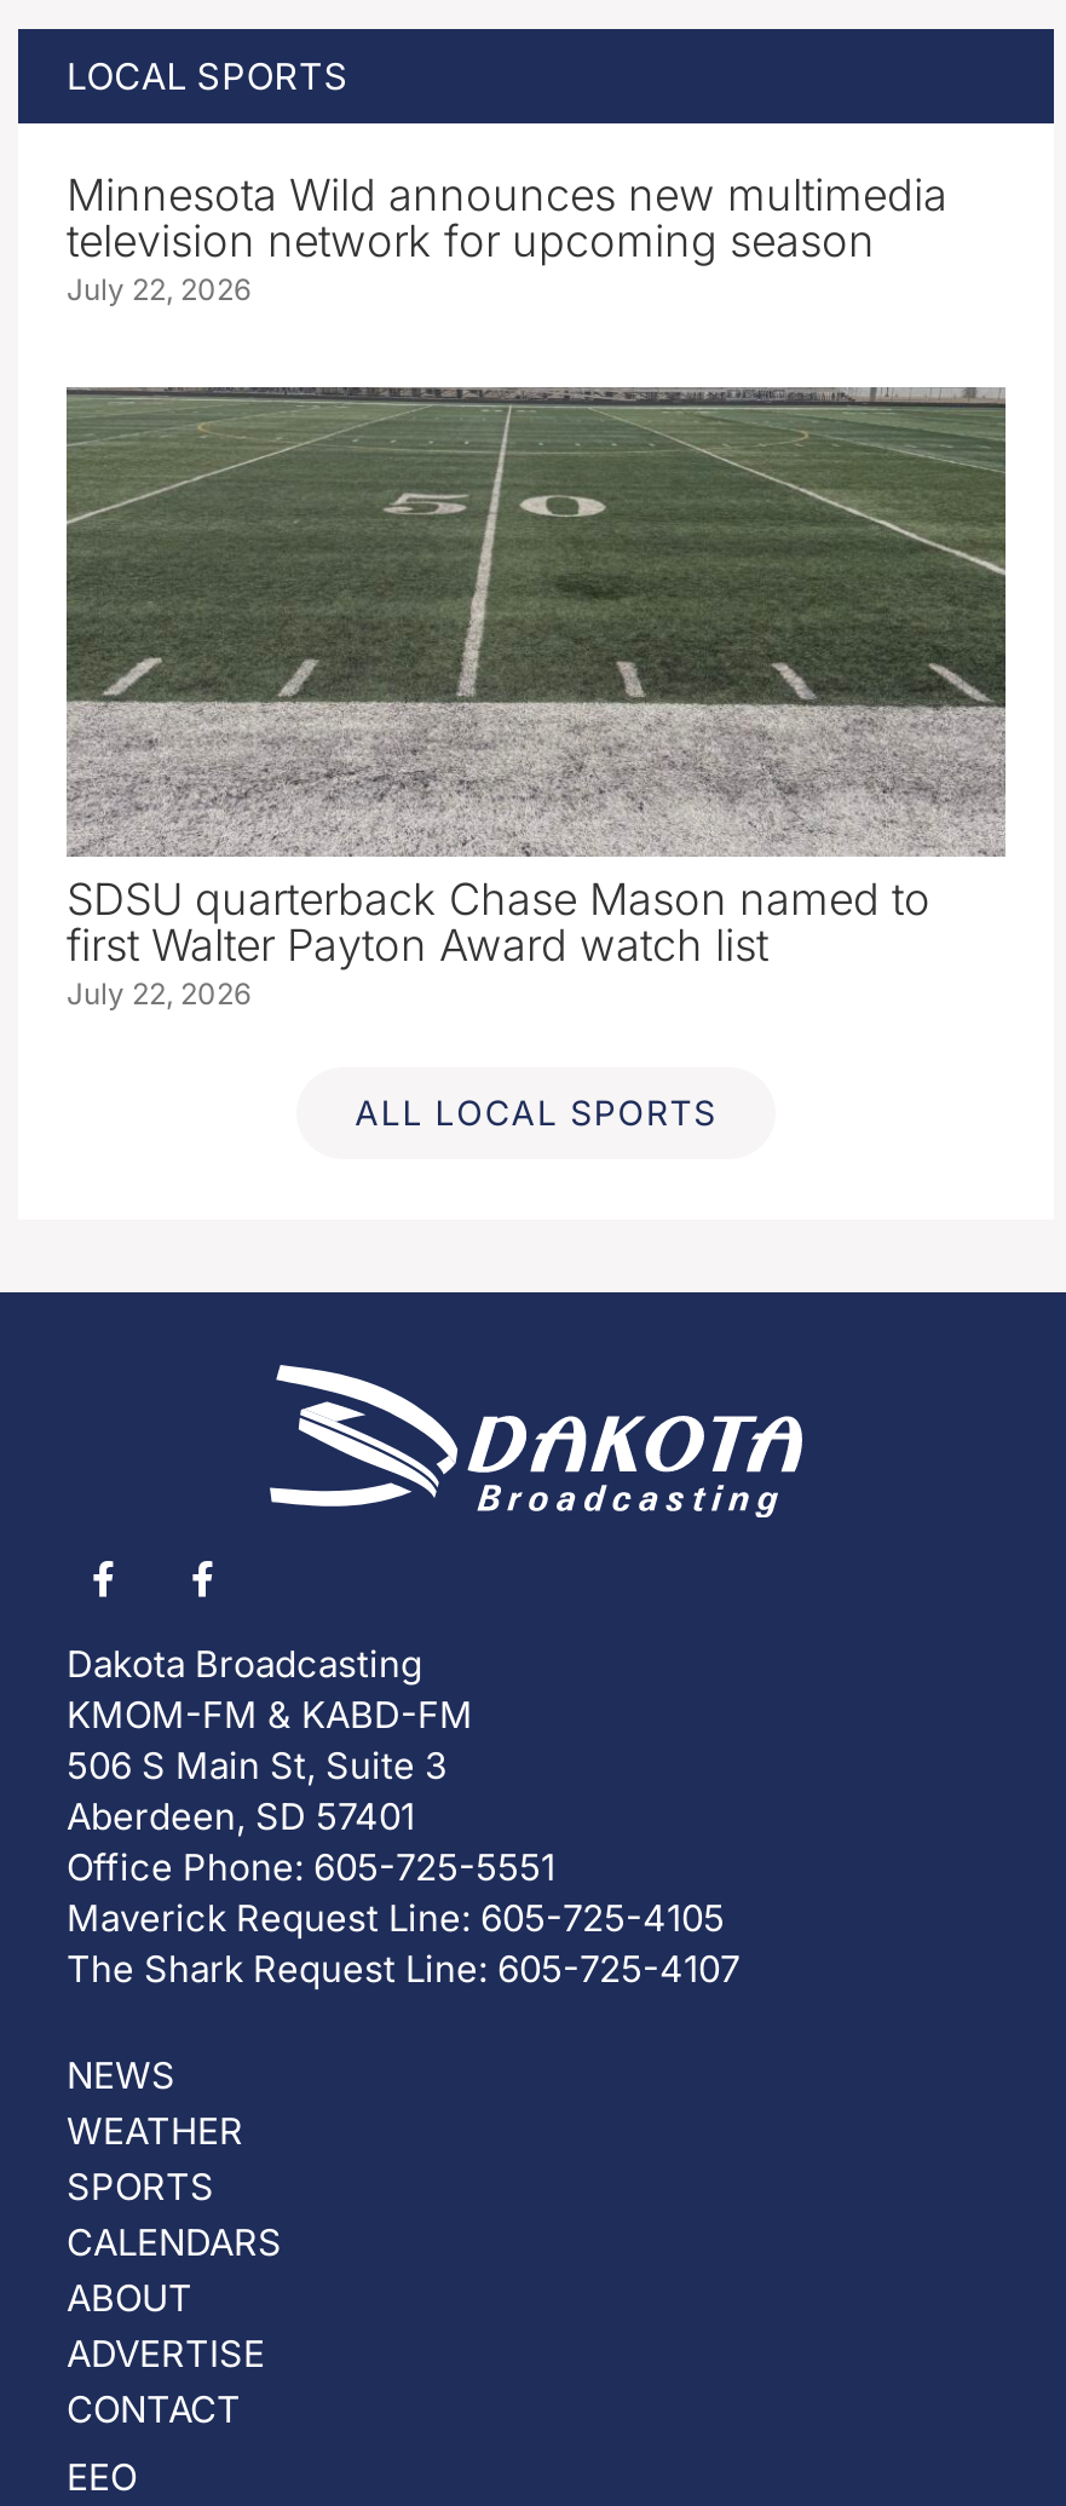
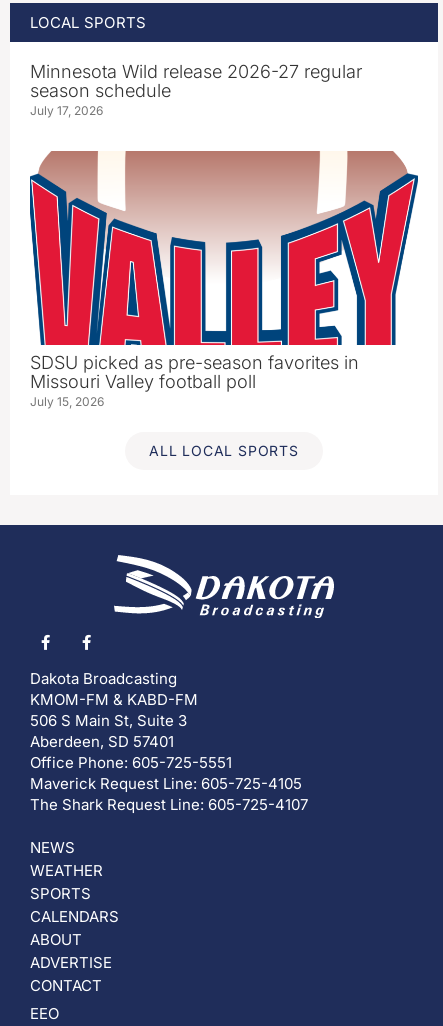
- Minnesota Wild announces new multimedia
- television network for upcoming season
- July 22, 2026
+ Minnesota Wild release 2026-27 regular
+ season schedule
+ July 17, 2026

- [image]
- SDSU quarterback Chase Mason named to
- first Walter Payton Award watch list
- July 22, 2026
+ [image]
+ SDSU picked as pre-season favorites in
+ Missouri Valley football poll
+ July 15, 2026
